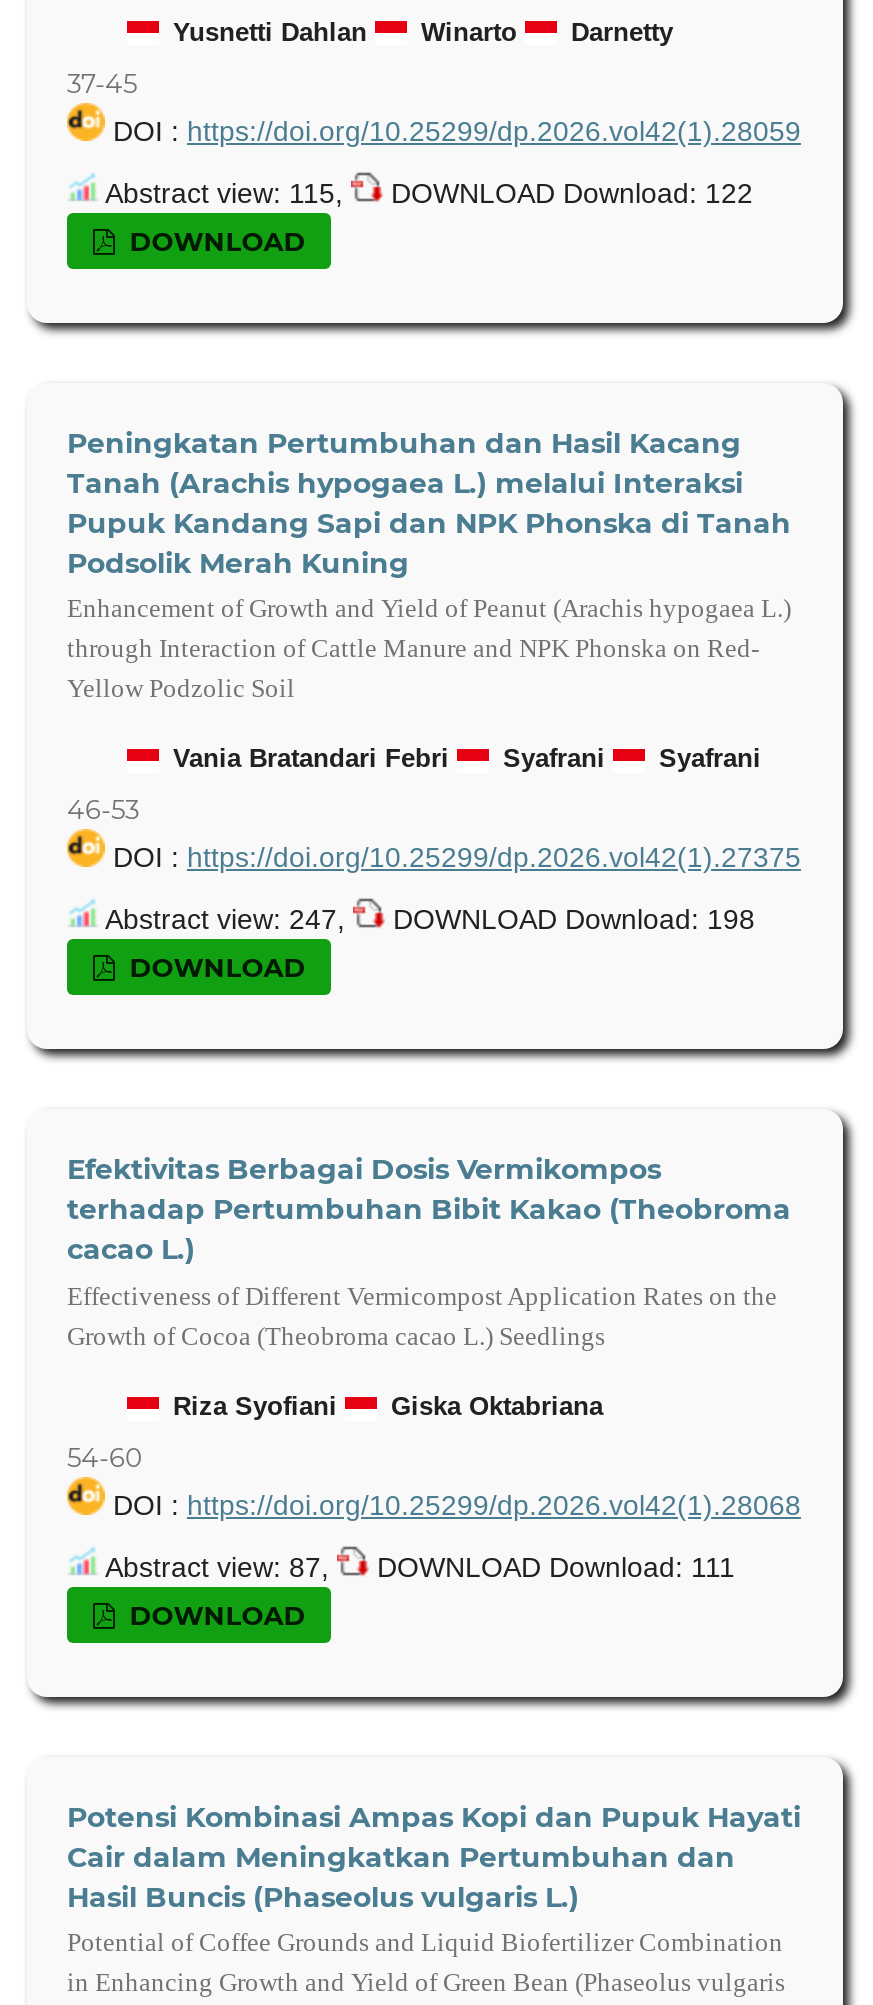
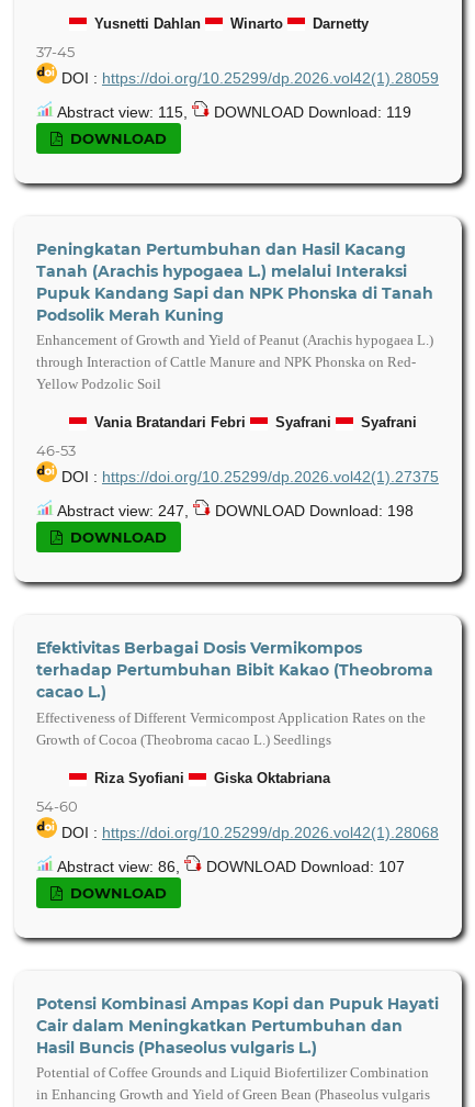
- DOWNLOAD Download: 122
+ DOWNLOAD Download: 119

- Abstract view: 87,
+ Abstract view: 86,

- DOWNLOAD Download: 111
+ DOWNLOAD Download: 107
